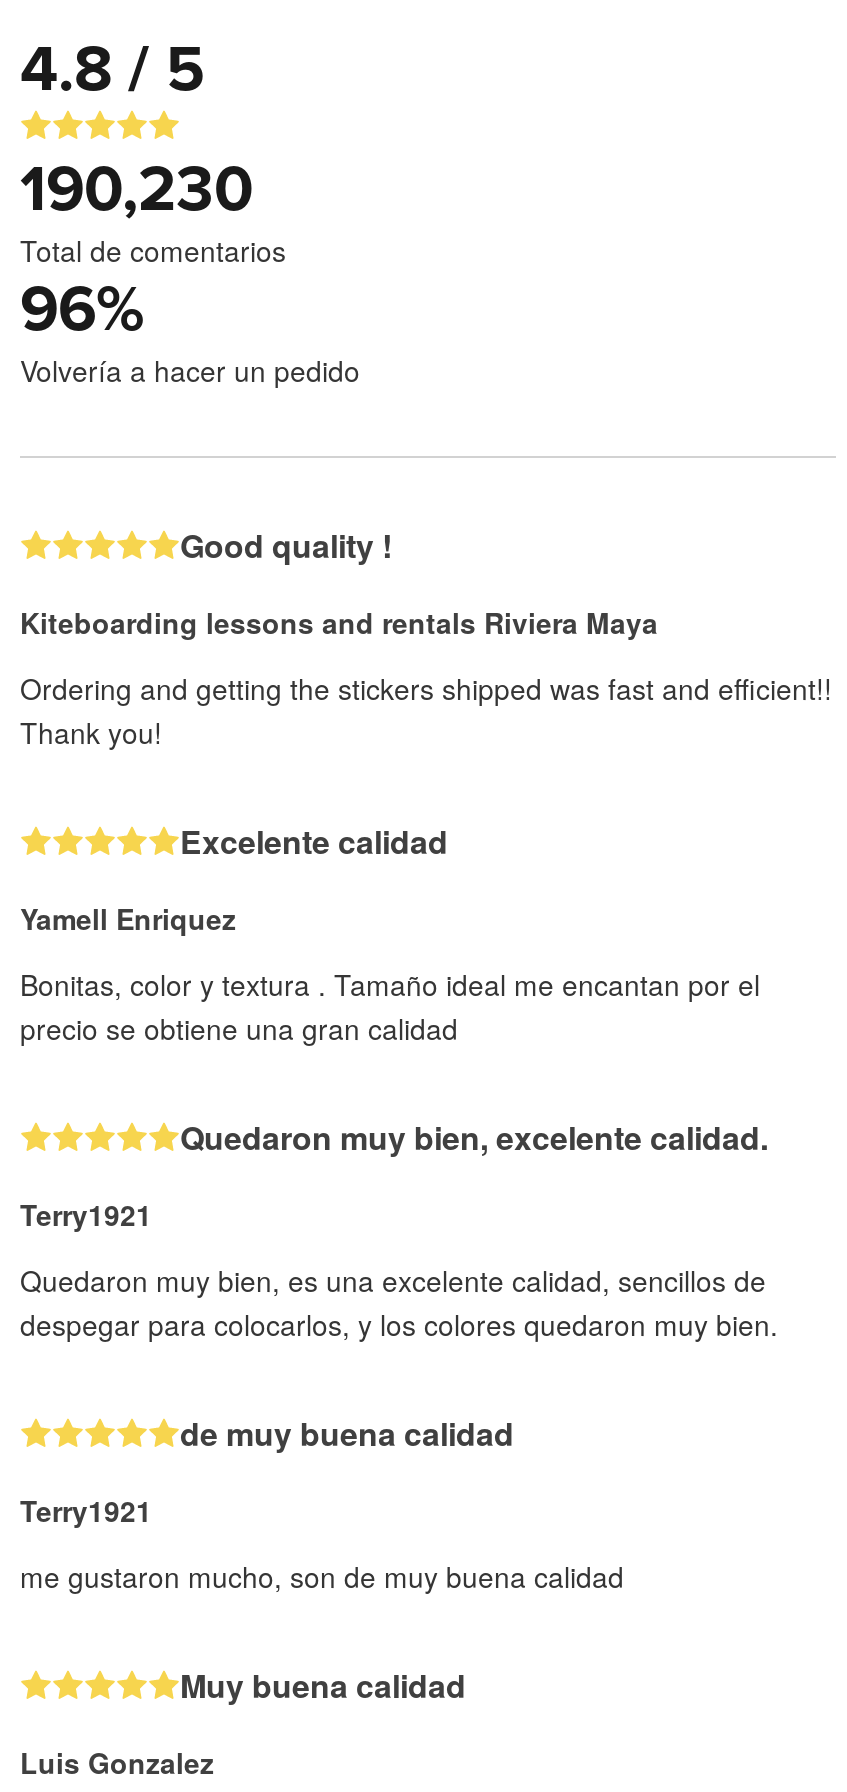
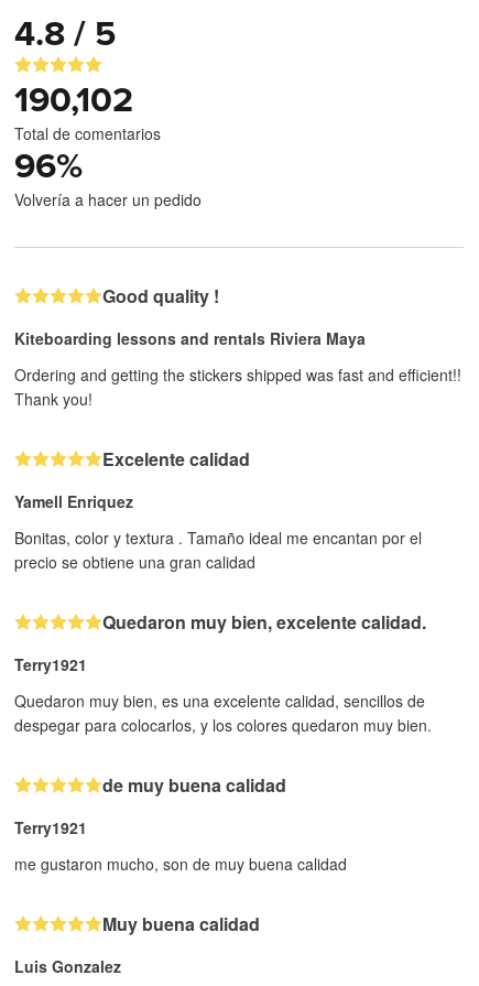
- 190,230
+ 190,102
